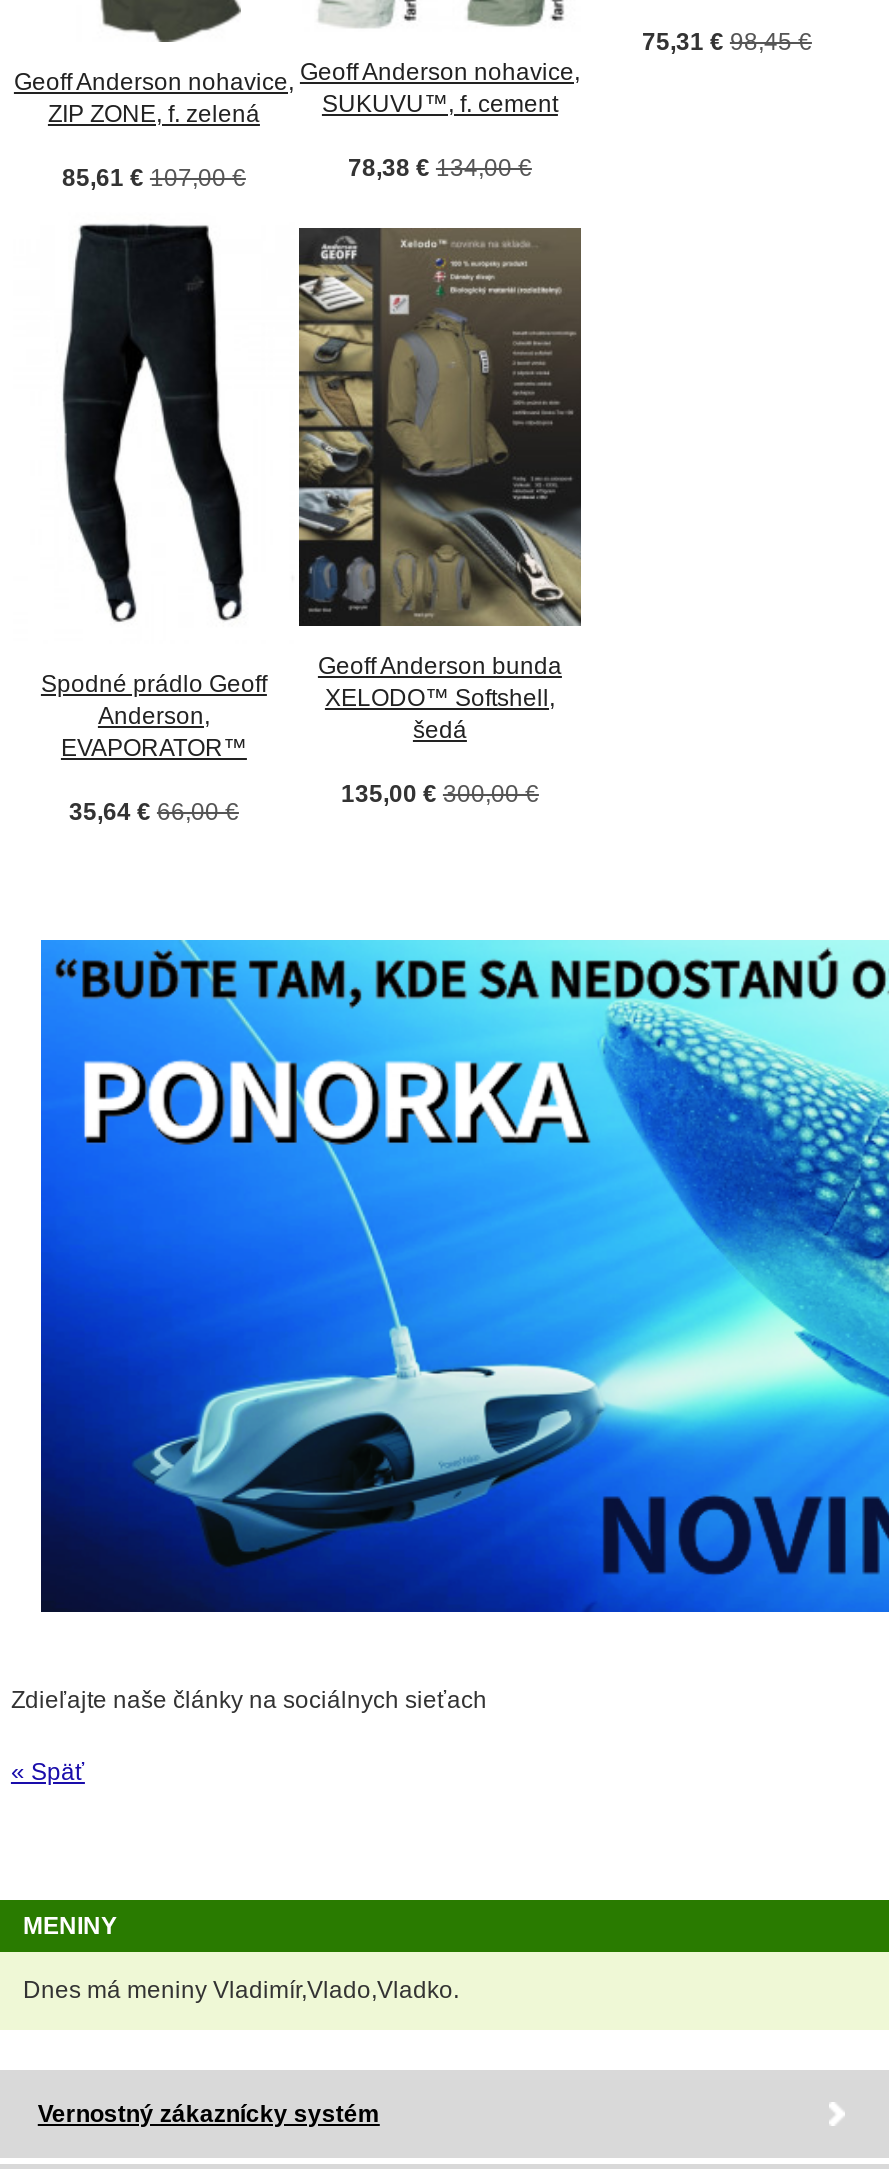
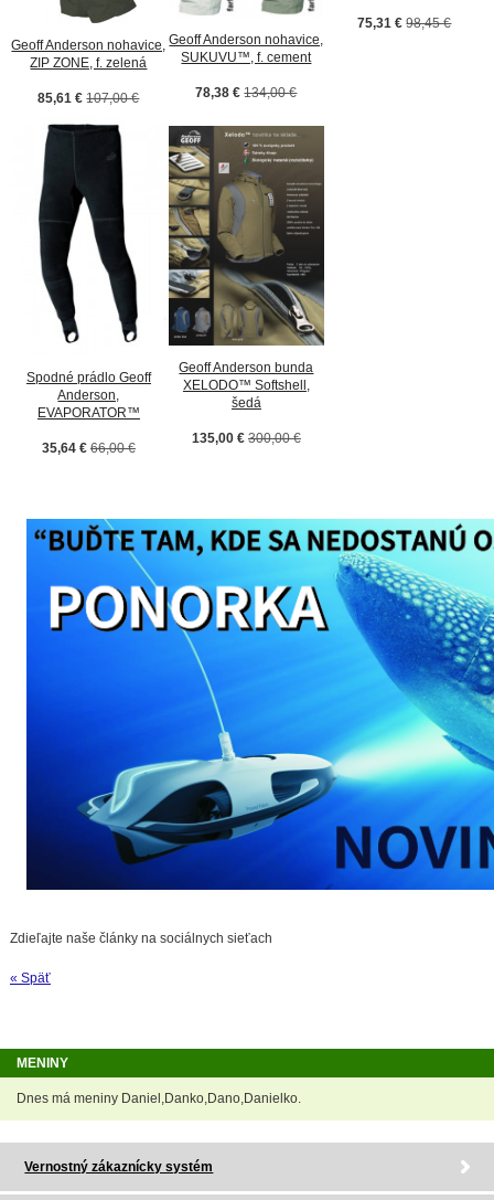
- Dnes má meniny Vladimír,Vlado,Vladko.
+ Dnes má meniny Daniel,Danko,Dano,Danielko.
